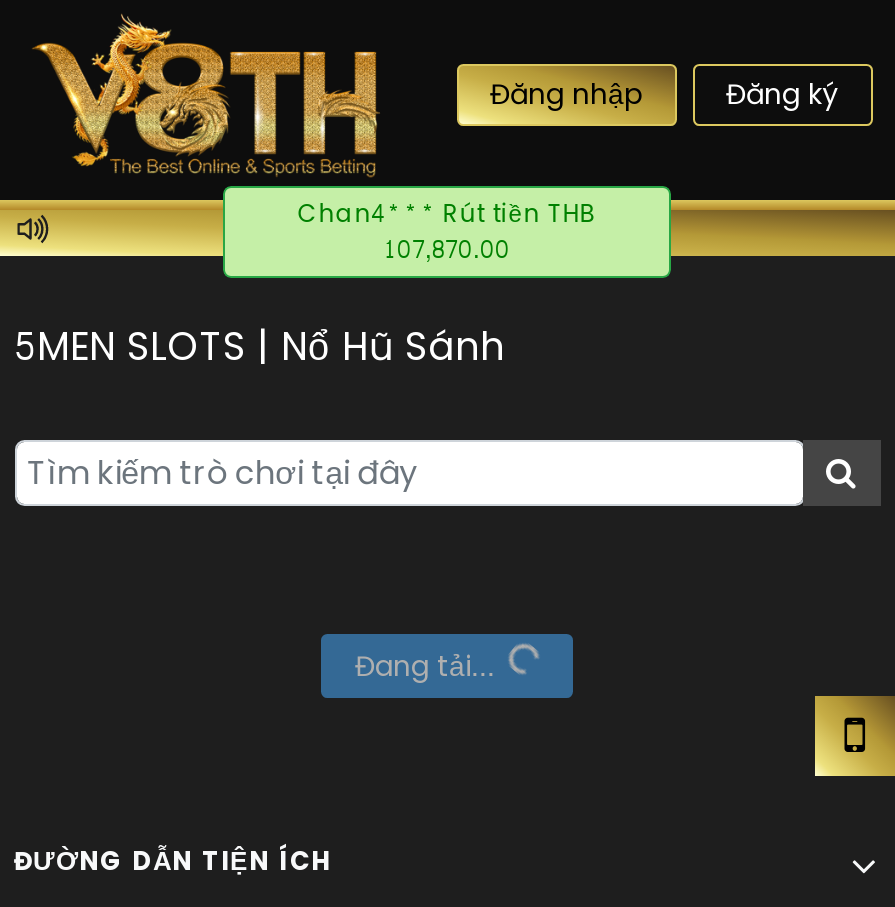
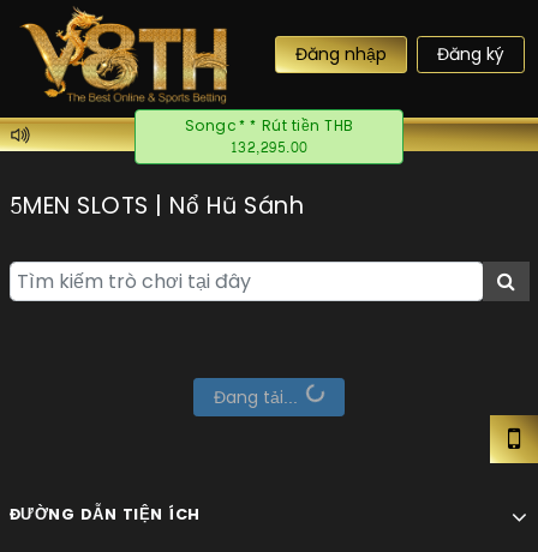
- Chan4*** Rút tiền THB
+ Songc** Rút tiền THB

- 107,870.00
+ 132,295.00
